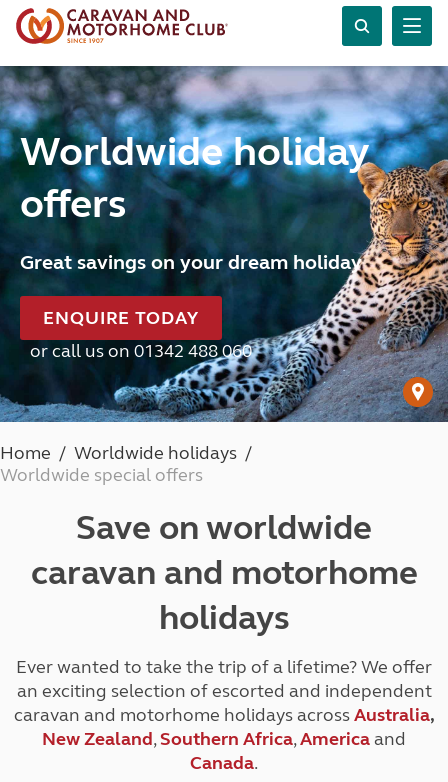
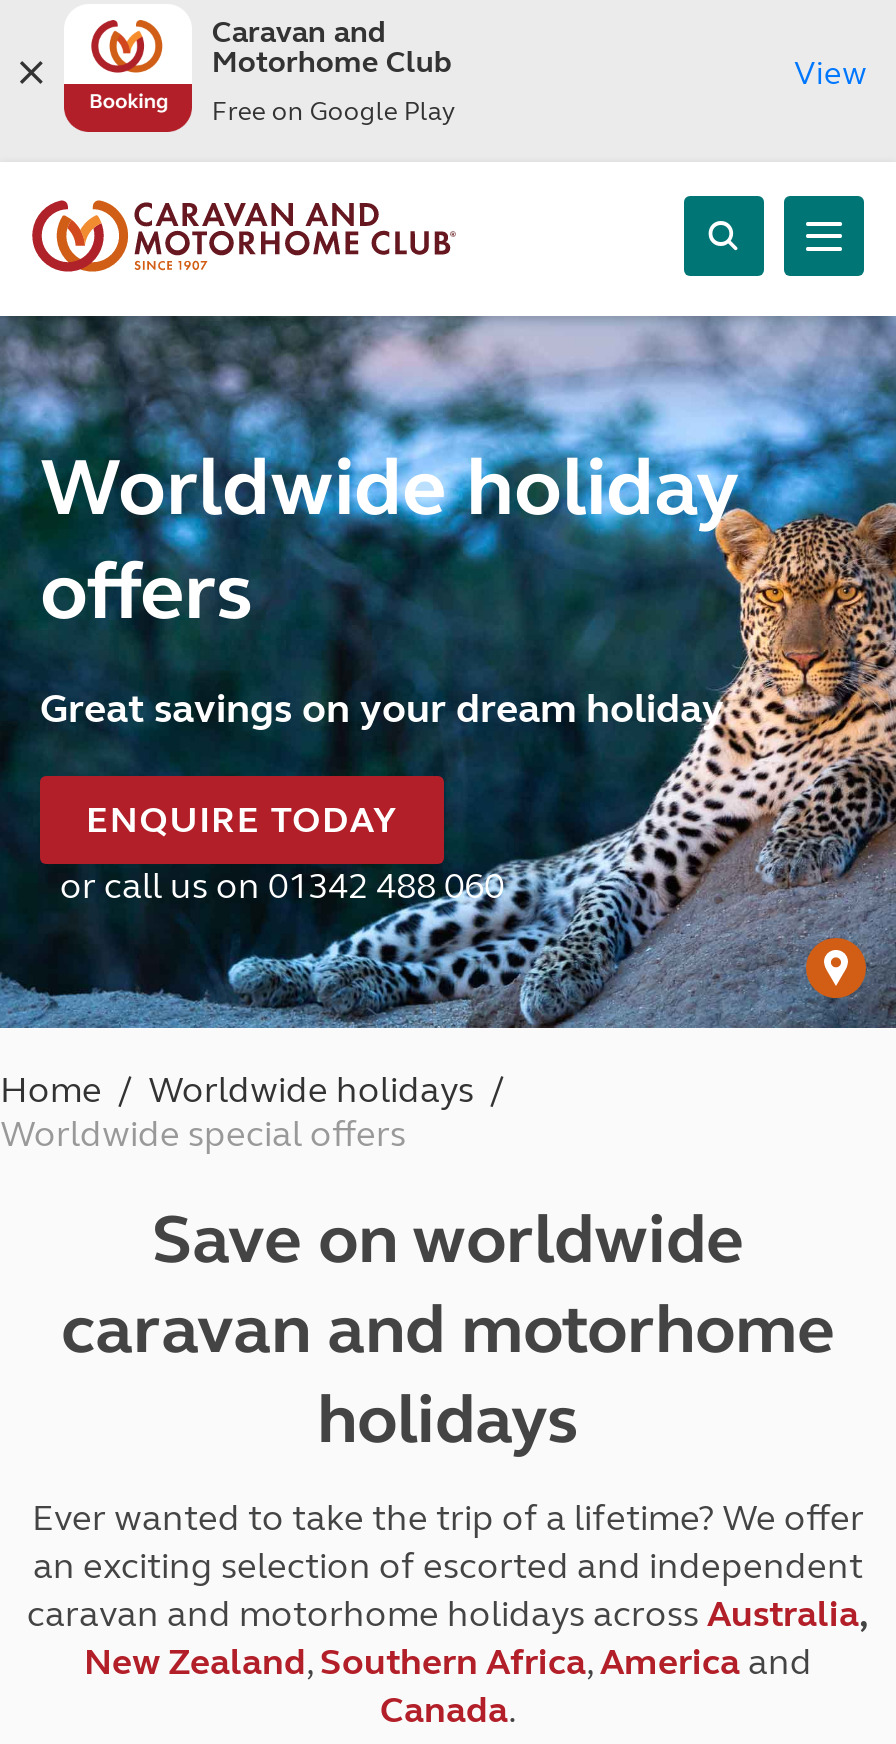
+ [image]
+ Caravan and
+ Motorhome Club
+ Free on Google Play

+ View
